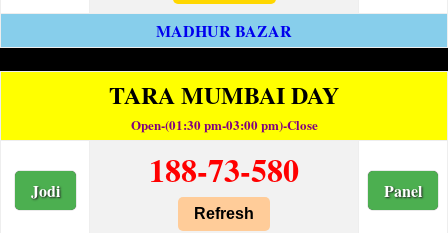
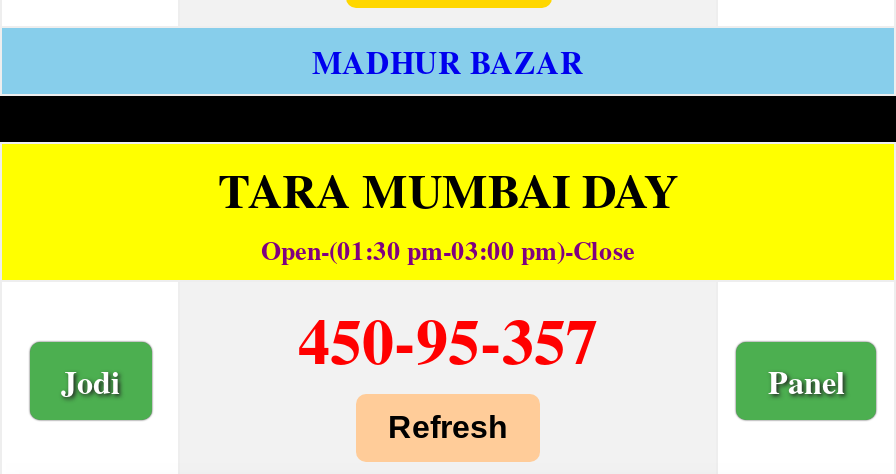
- 188-73-580
+ 450-95-357
